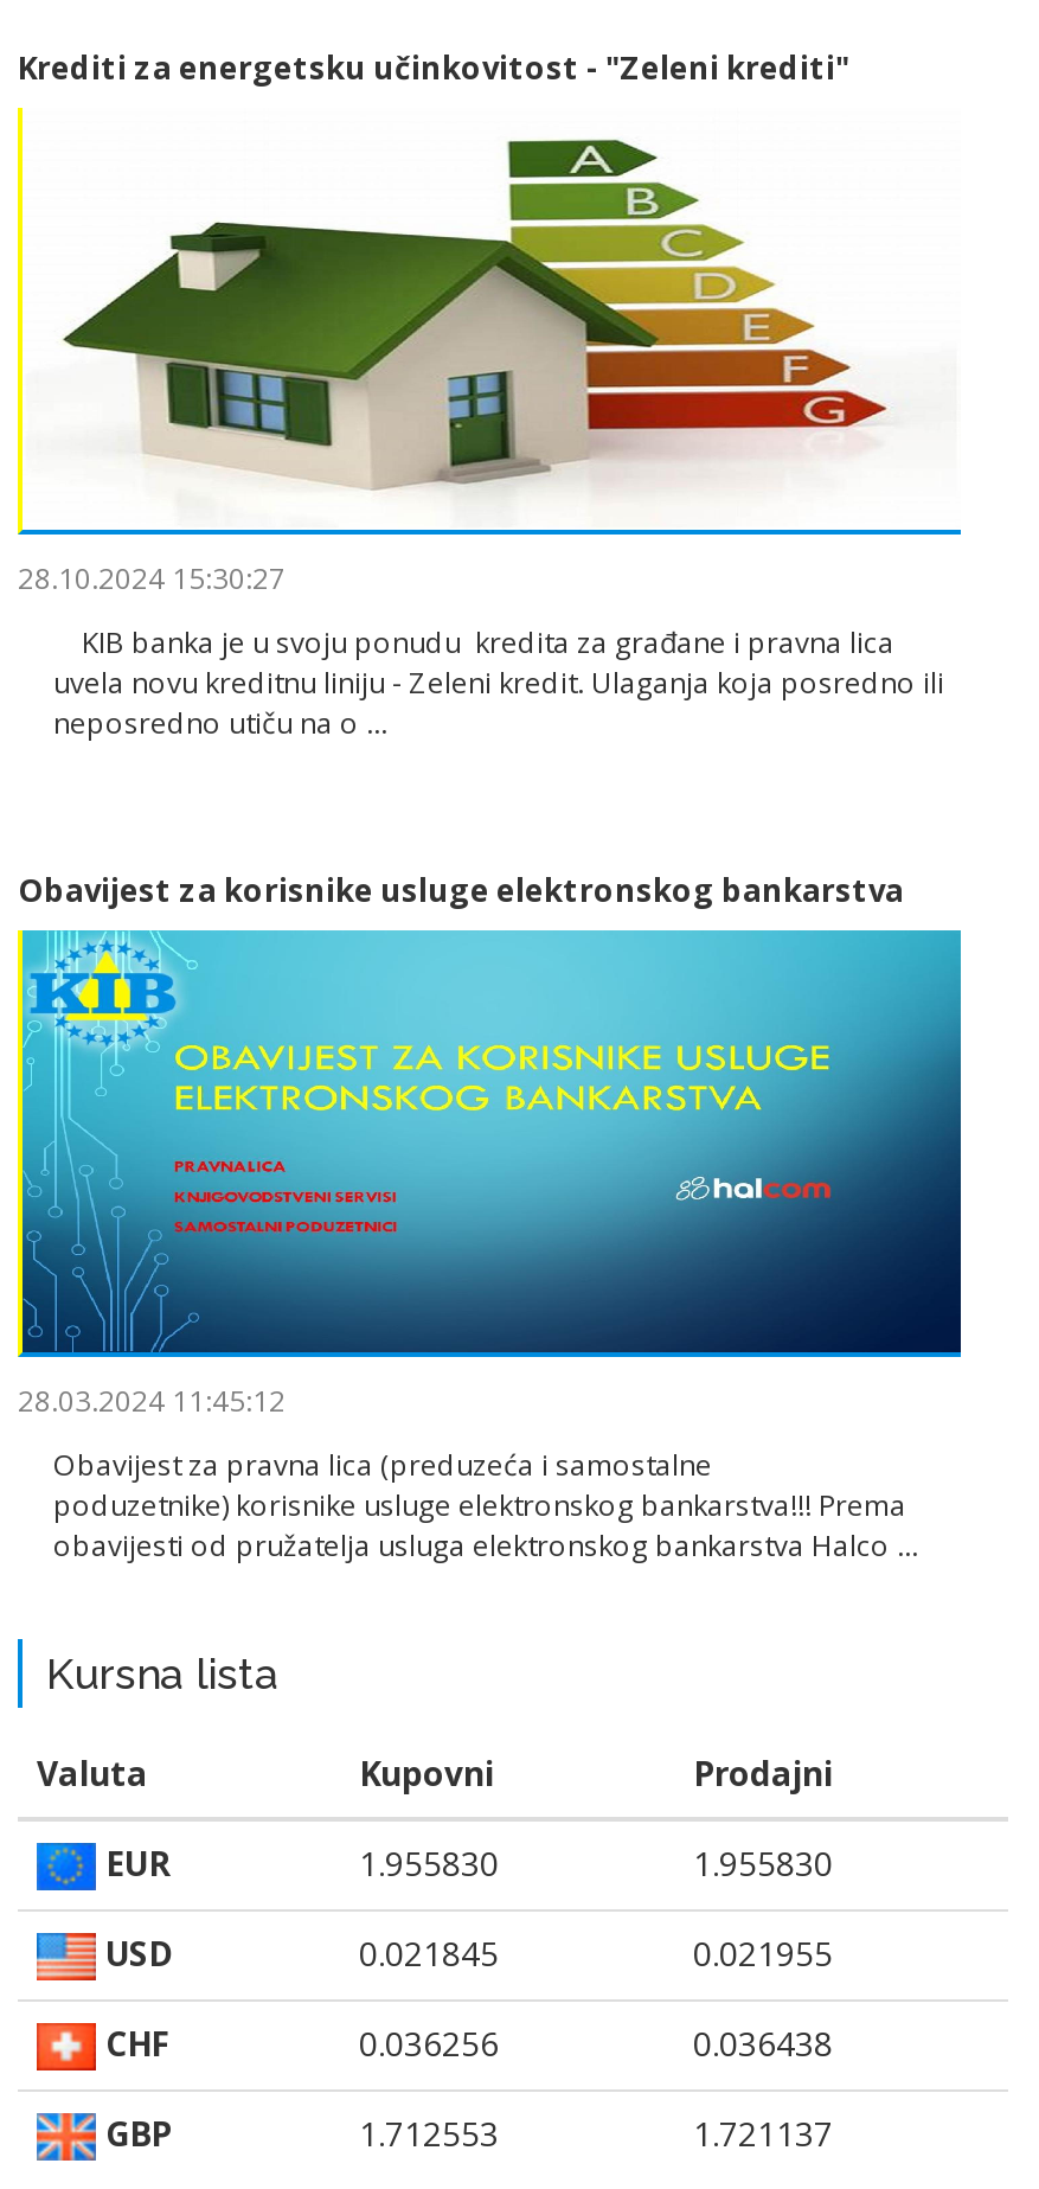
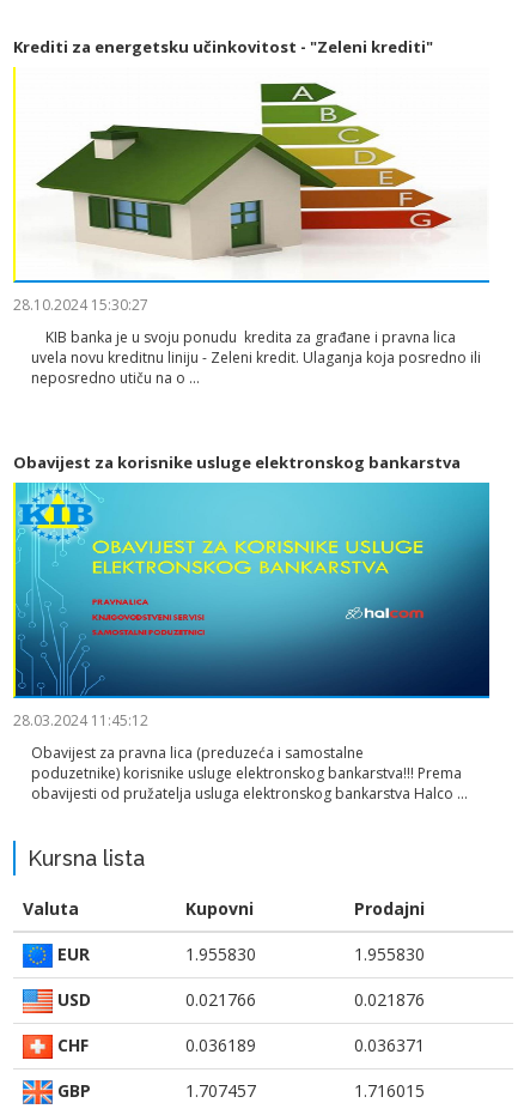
- 0.021845
+ 0.021766

- 0.021955
+ 0.021876

- 0.036256
+ 0.036189

- 0.036438
+ 0.036371

- 1.712553
+ 1.707457

- 1.721137
+ 1.716015
